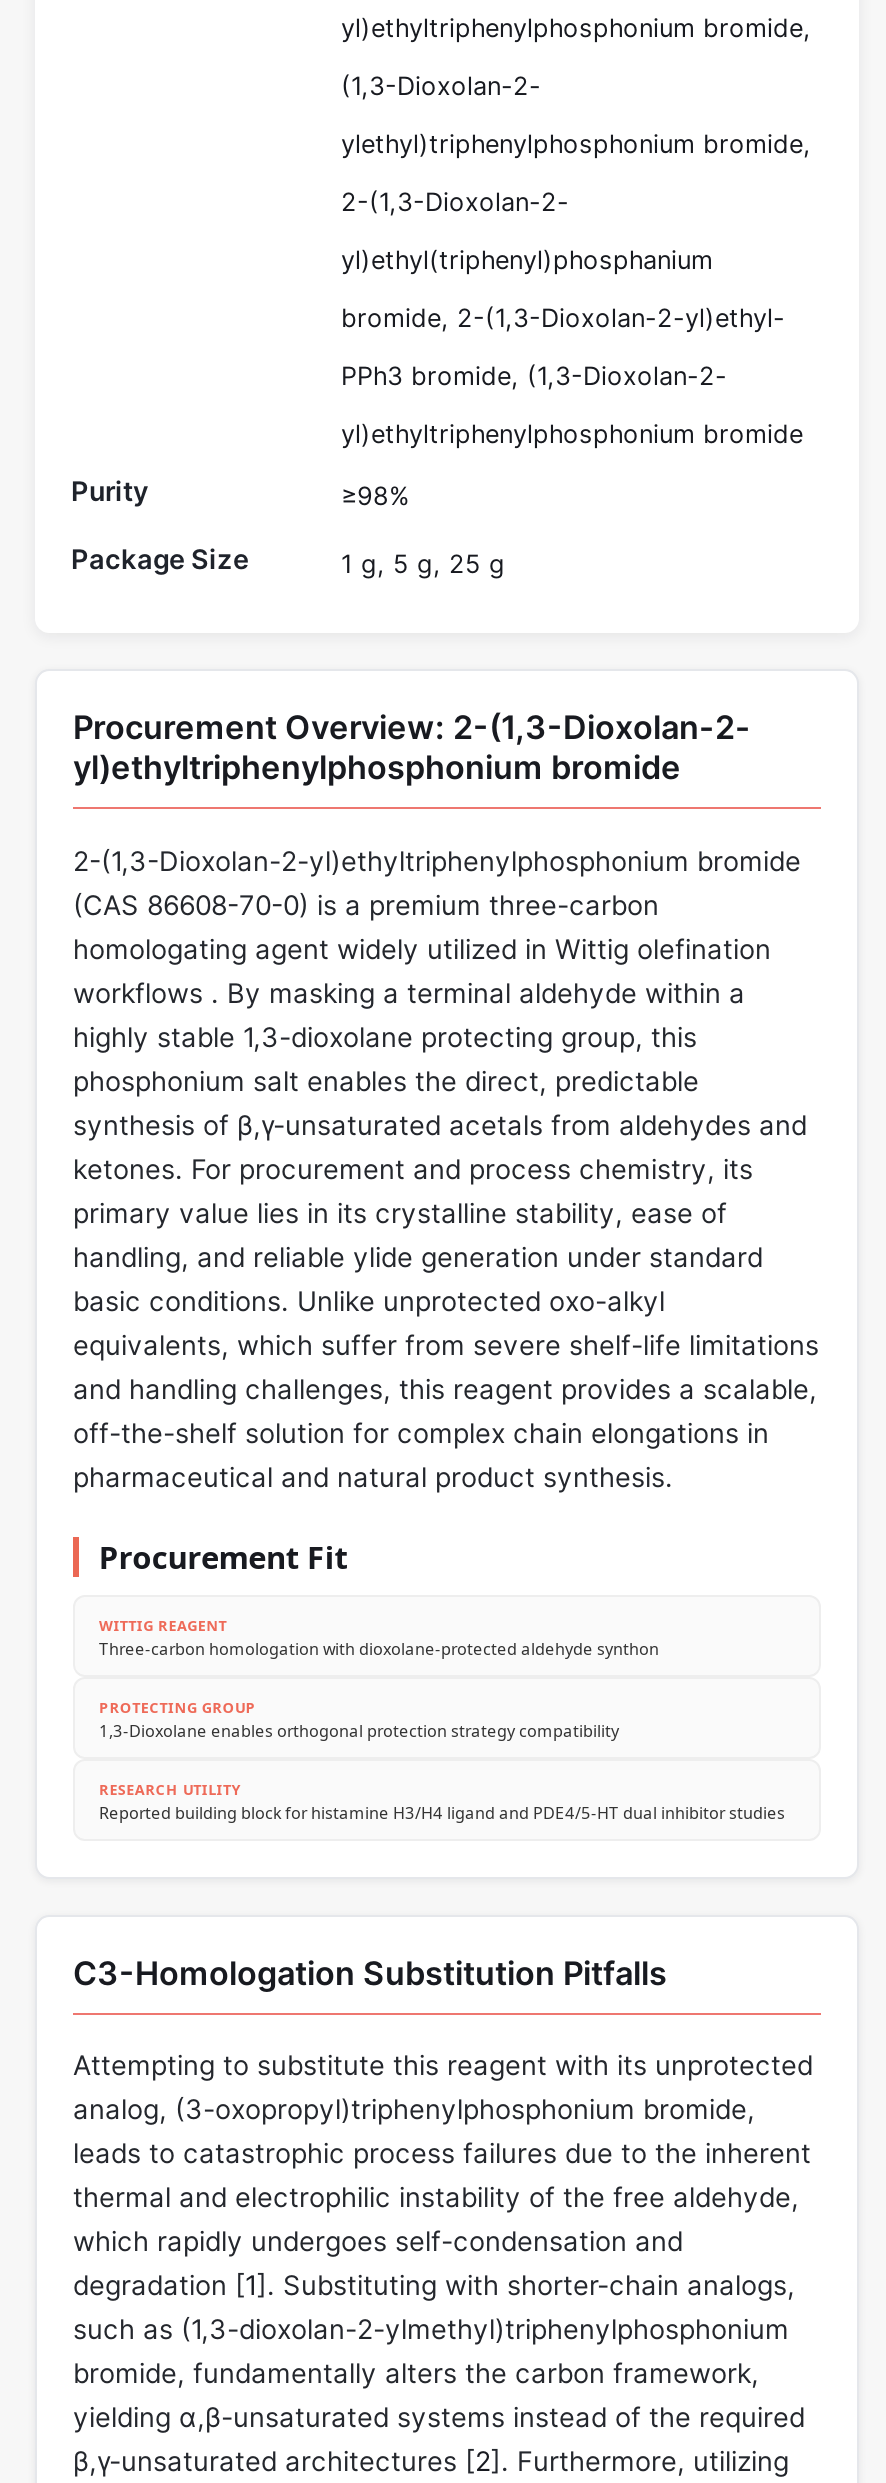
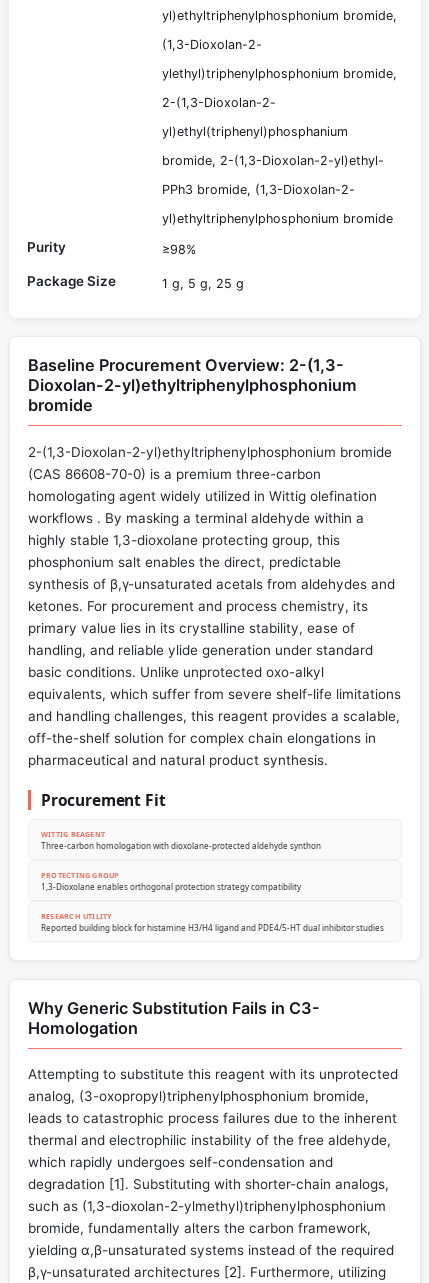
- Procurement Overview: 2-(1,3-Dioxolan-2-
- yl)ethyltriphenylphosphonium bromide
+ Baseline Procurement Overview: 2-(1,3-
+ Dioxolan-2-yl)ethyltriphenylphosphonium
+ bromide

- C3-Homologation Substitution Pitfalls
+ Why Generic Substitution Fails in C3-
+ Homologation
